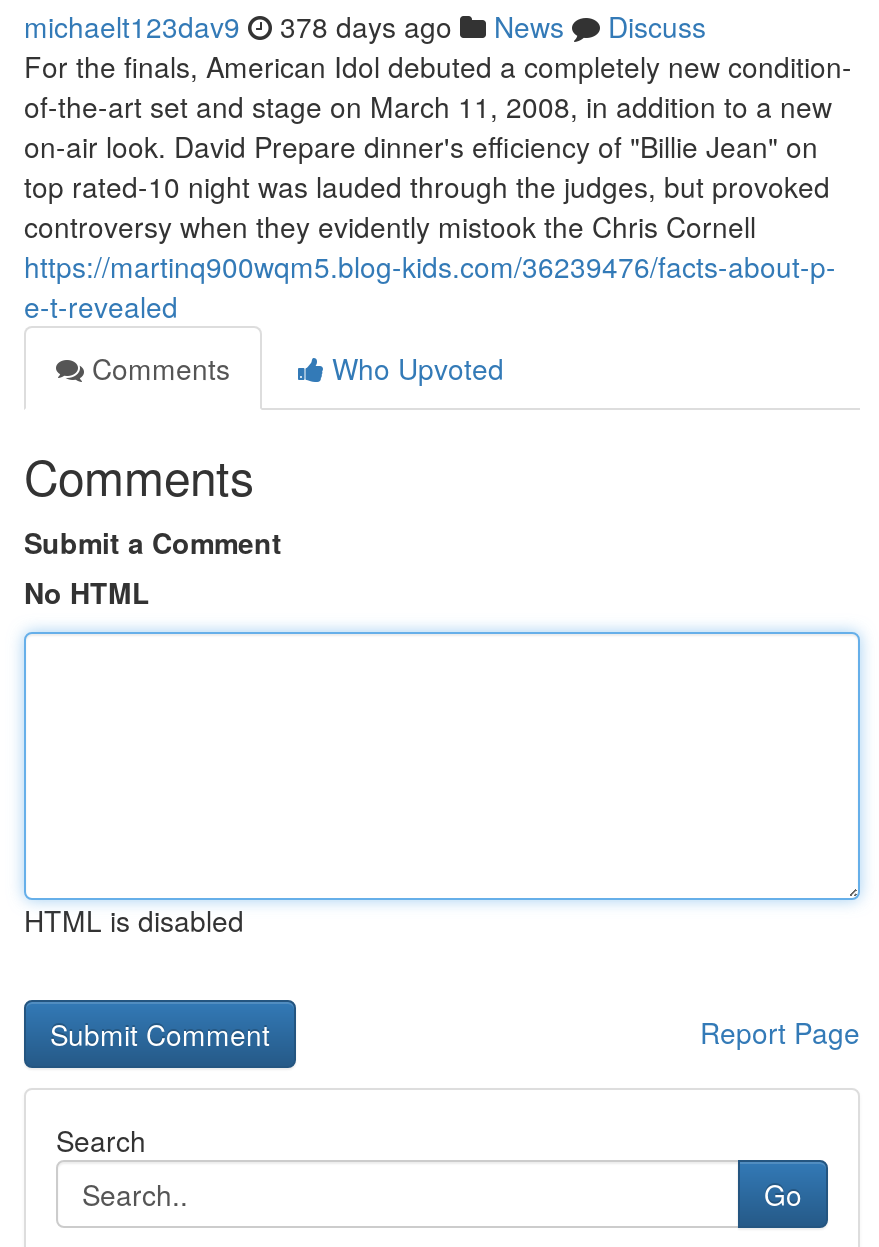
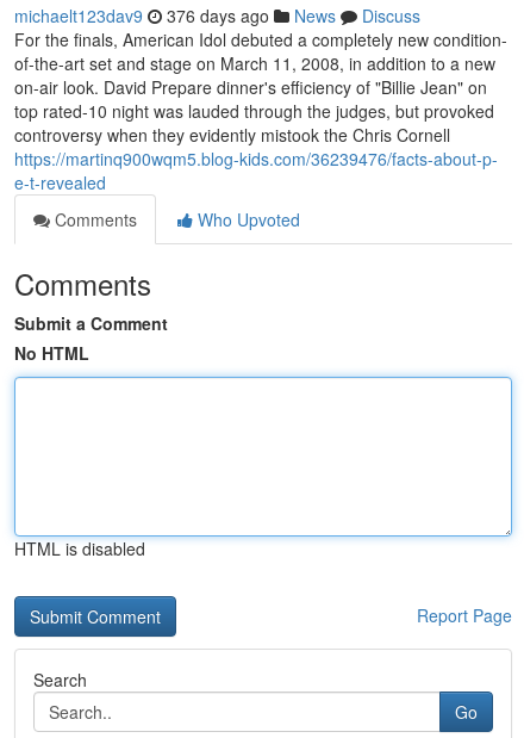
- michaelt123dav9 378 days ago News Discuss
+ michaelt123dav9 376 days ago News Discuss
